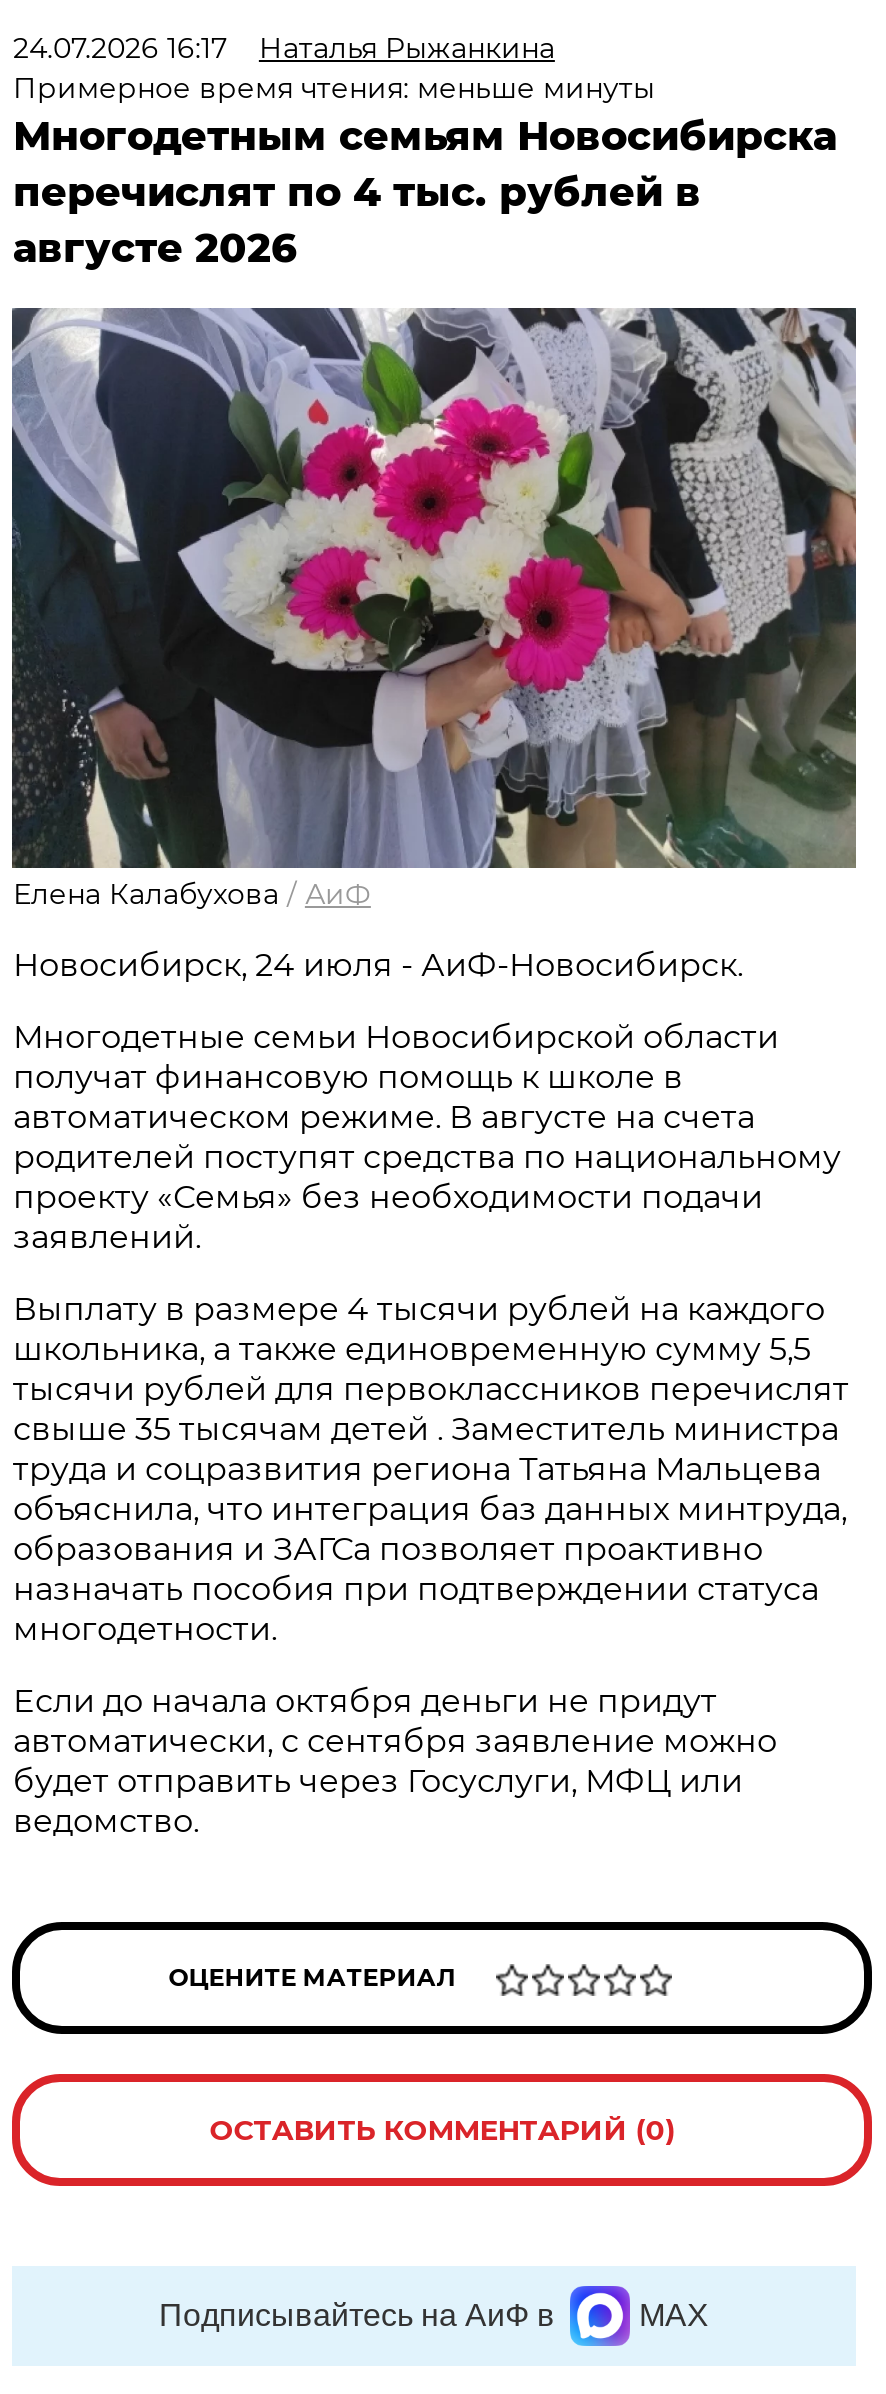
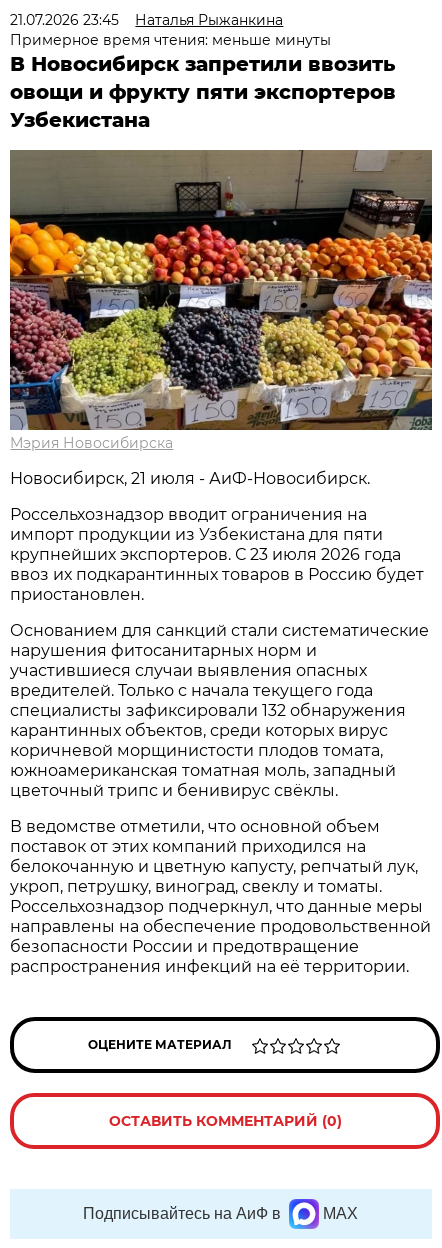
- 24.07.2026 16:17 Наталья Рыжанкина
+ 21.07.2026 23:45 Наталья Рыжанкина

- Многодетным семьям Новосибирска
- перечислят по 4 тыс. рублей в
- августе 2026
+ В Новосибирск запретили ввозить
+ овощи и фрукту пяти экспортеров
+ Узбекистана

- [image]
- Елена Калабухова / АиФ
+ [image]
+ Мэрия Новосибирска

- Новосибирск, 24 июля - АиФ-Новосибирск.
+ Новосибирск, 21 июля - АиФ-Новосибирск.

- Многодетные семьи Новосибирской области
- получат финансовую помощь к школе в
- автоматическом режиме. В августе на счета
- родителей поступят средства по национальному
- проекту «Семья» без необходимости подачи
- заявлений.
+ Россельхознадзор вводит ограничения на
+ импорт продукции из Узбекистана для пяти
+ крупнейших экспортеров. С 23 июля 2026 года
+ ввоз их подкарантинных товаров в Россию будет
+ приостановлен.

- Выплату в размере 4 тысячи рублей на каждого
- школьника, а также единовременную сумму 5,5
- тысячи рублей для первоклассников перечислят
- свыше 35 тысячам детей . Заместитель министра
- труда и соцразвития региона Татьяна Мальцева
- объяснила, что интеграция баз данных минтруда,
- образования и ЗАГСа позволяет проактивно
- назначать пособия при подтверждении статуса
- многодетности.
+ Основанием для санкций стали систематические
+ нарушения фитосанитарных норм и
+ участившиеся случаи выявления опасных
+ вредителей. Только с начала текущего года
+ специалисты зафиксировали 132 обнаружения
+ карантинных объектов, среди которых вирус
+ коричневой морщинистости плодов томата,
+ южноамериканская томатная моль, западный
+ цветочный трипс и бенивирус свёклы.

- Если до начала октября деньги не придут
- автоматически, с сентября заявление можно
- будет отправить через Госуслуги, МФЦ или
- ведомство.
+ В ведомстве отметили, что основной объем
+ поставок от этих компаний приходился на
+ белокочанную и цветную капусту, репчатый лук,
+ укроп, петрушку, виноград, свеклу и томаты.
+ Россельхознадзор подчеркнул, что данные меры
+ направлены на обеспечение продовольственной
+ безопасности России и предотвращение
+ распространения инфекций на её территории.
